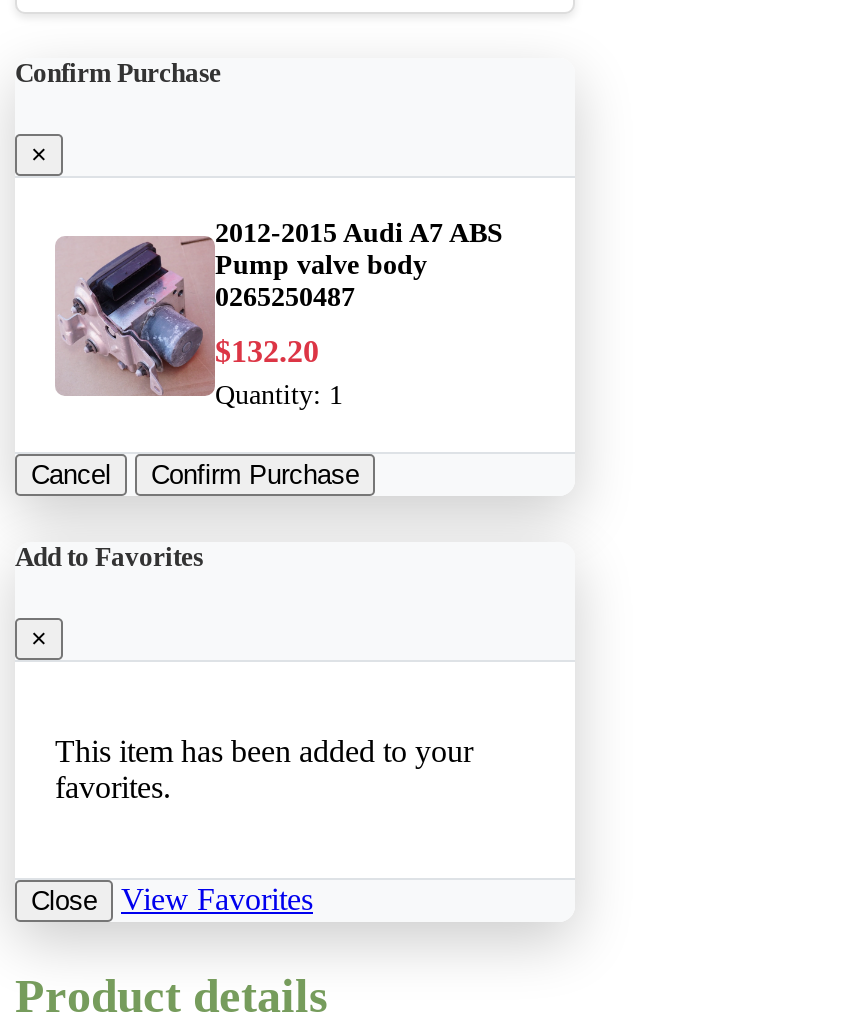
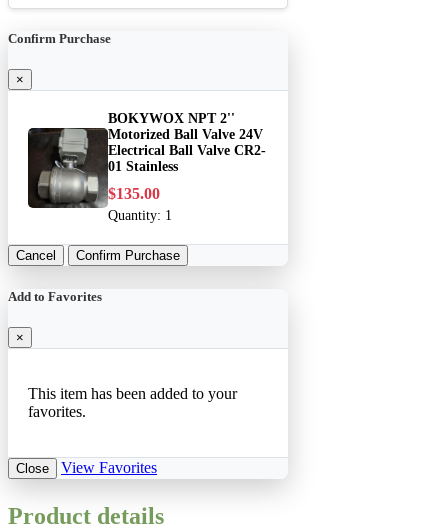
- [image]
- 2012-2015 Audi A7 ABS
- Pump valve body
- 0265250487
+ [image]
+ BOKYWOX NPT 2''
+ Motorized Ball Valve 24V
+ Electrical Ball Valve CR2-
+ 01 Stainless

- $132.20
+ $135.00
